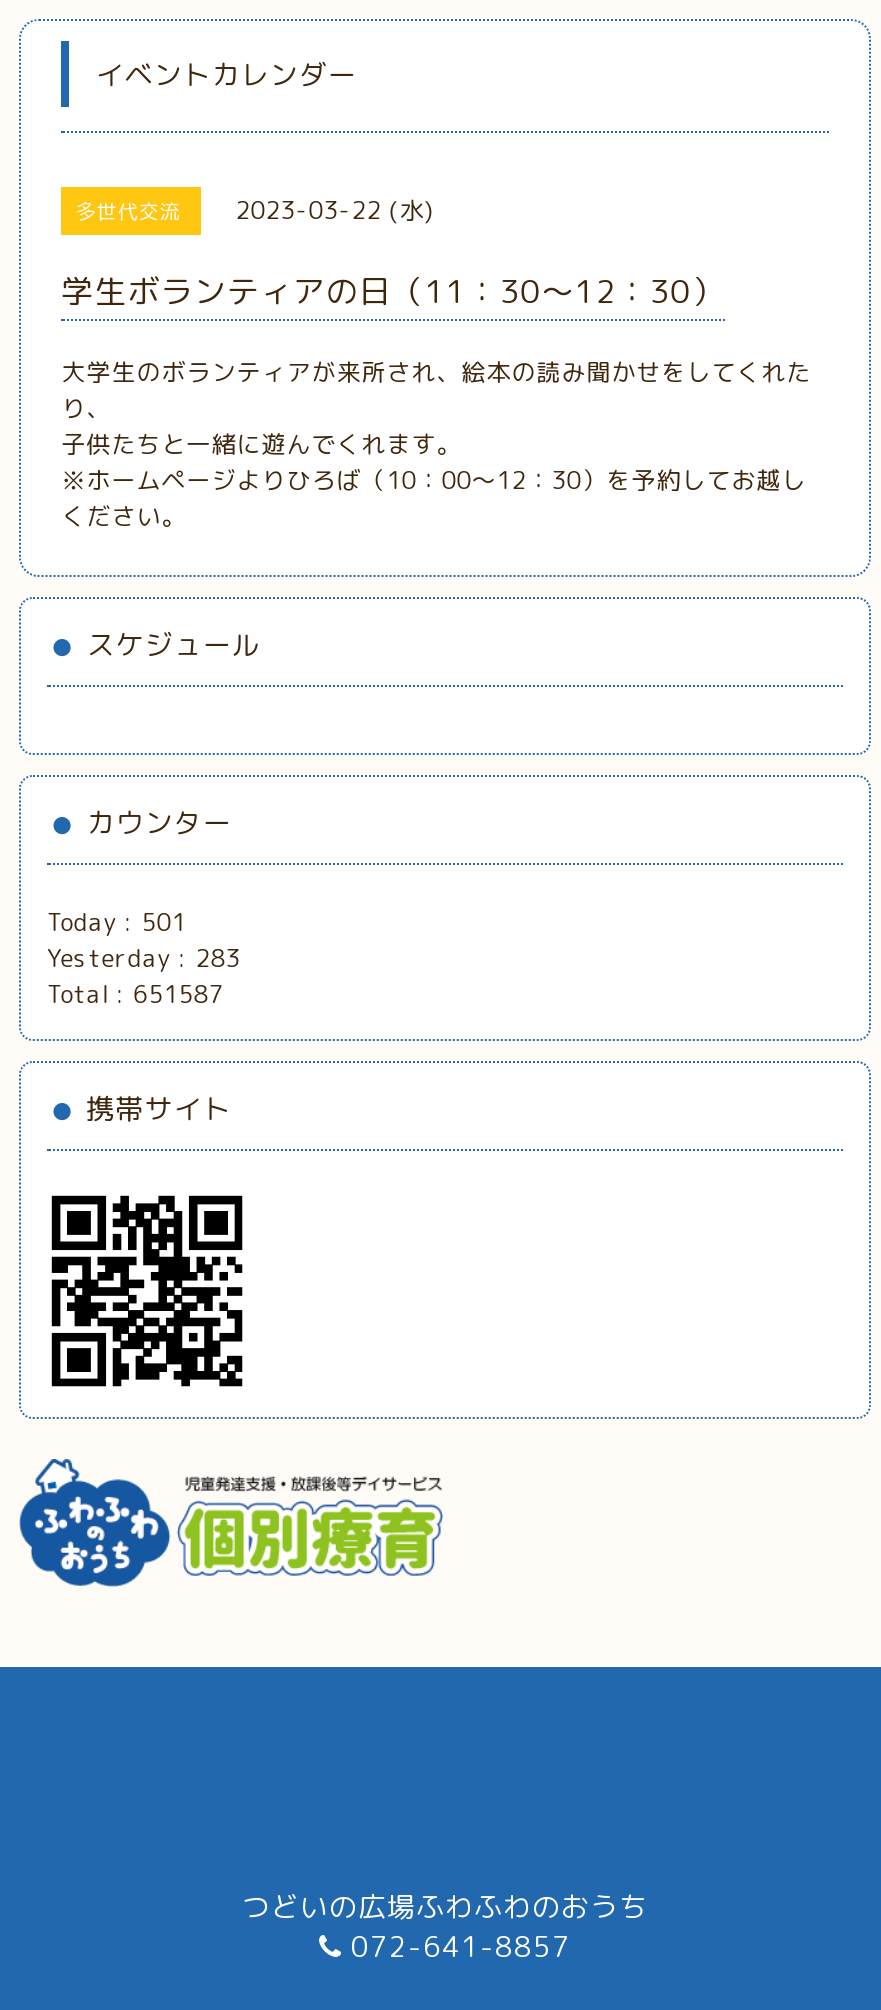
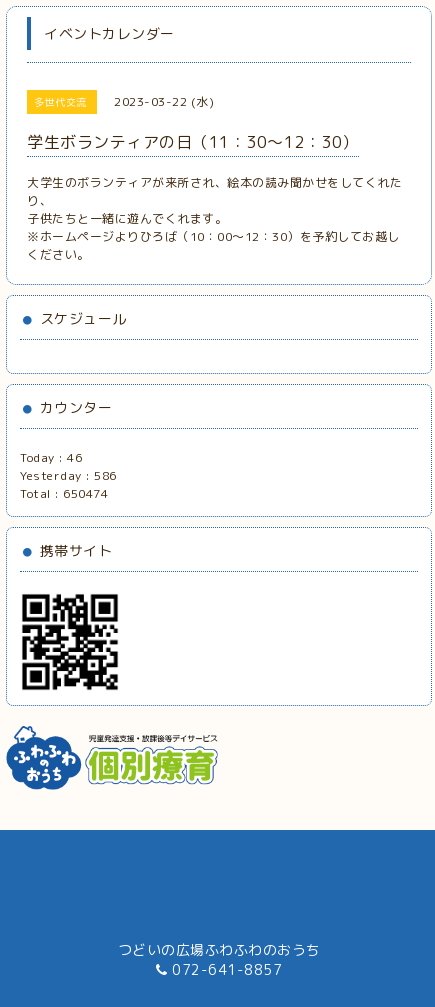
- Today : 501
+ Today : 46

- Yesterday : 283
+ Yesterday : 586

- Total : 651587
+ Total : 650474
